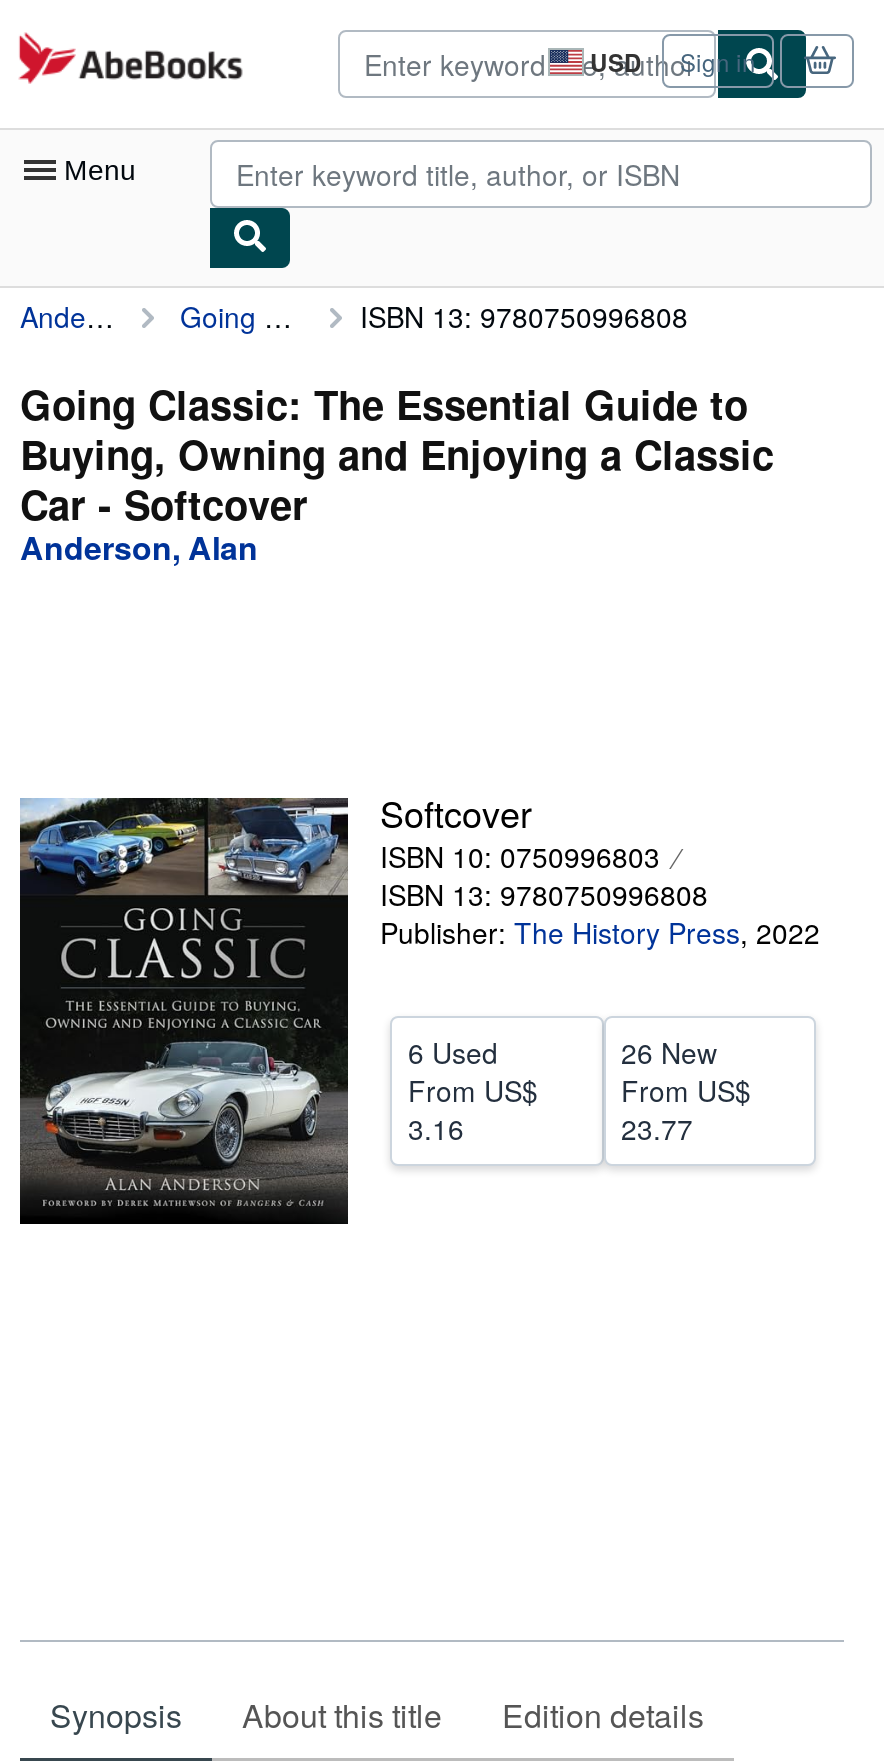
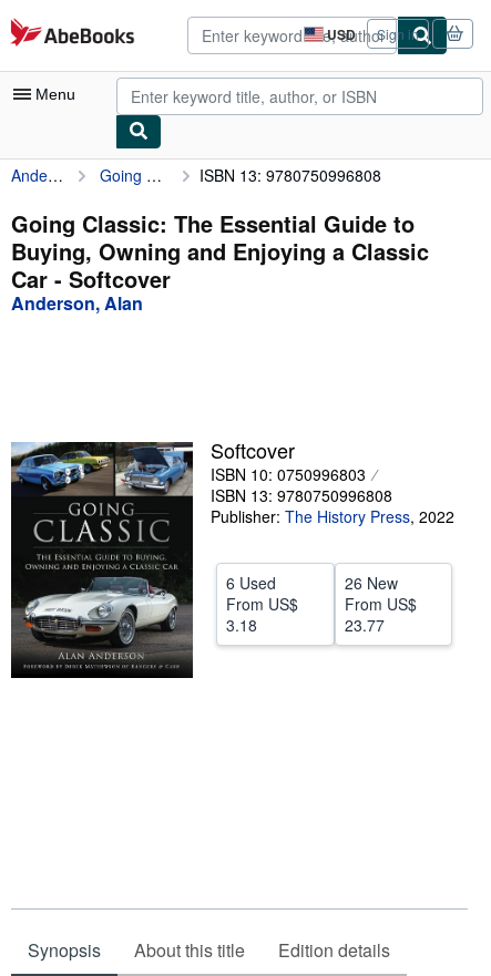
- 3.16
+ 3.18
